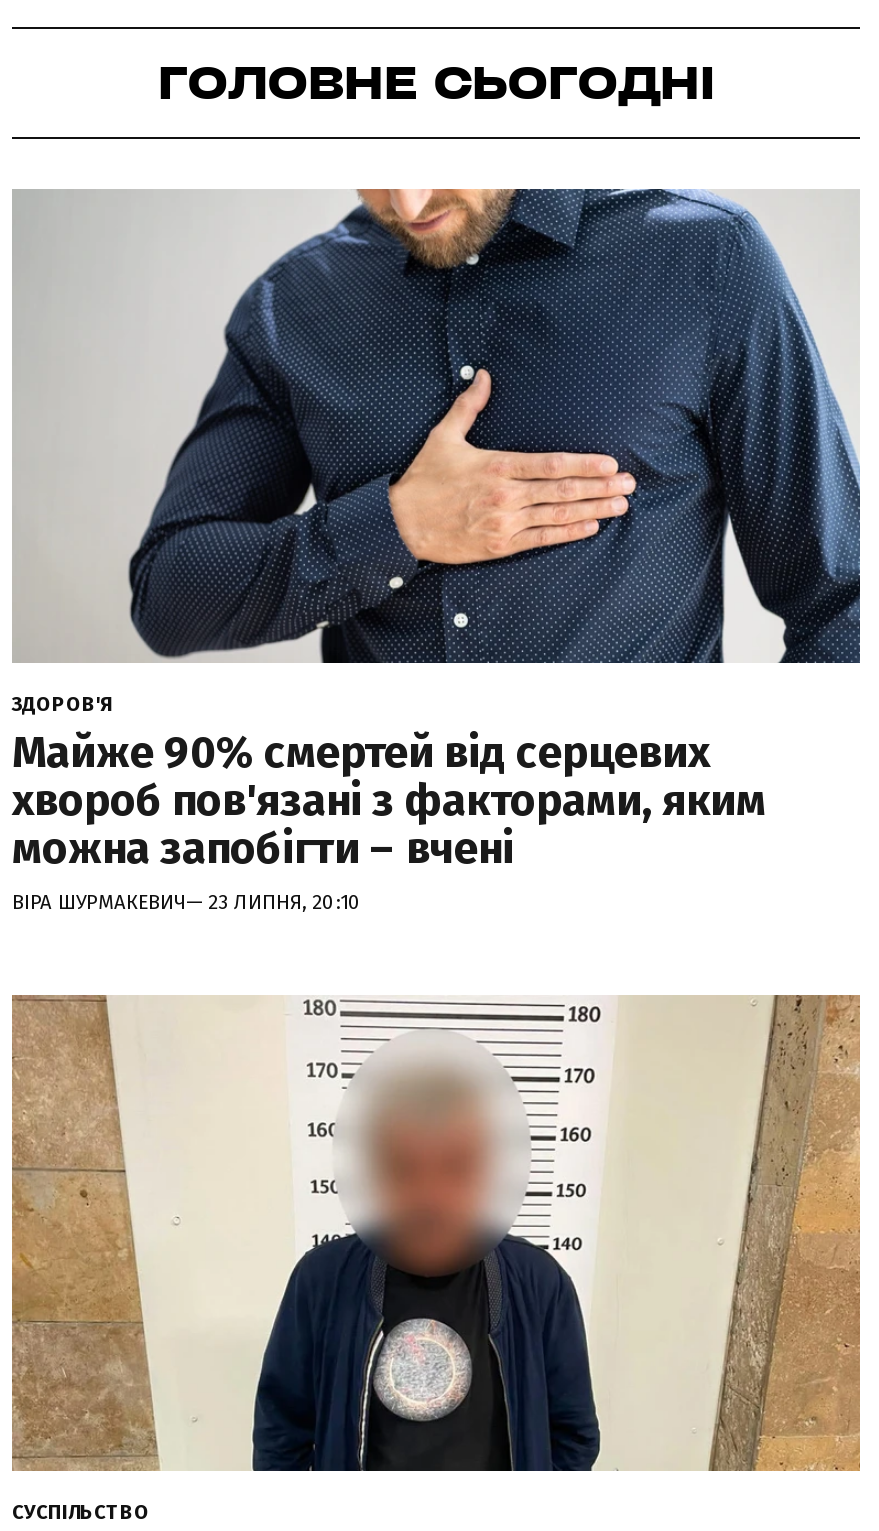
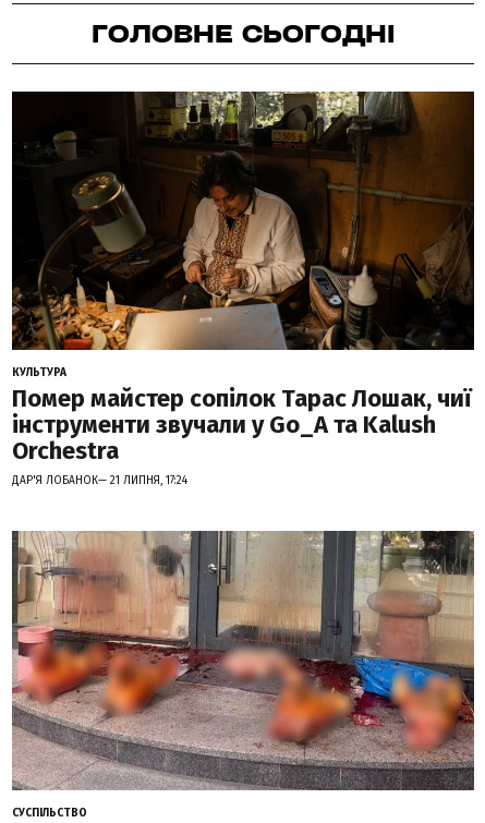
- [image]
- ЗДОРОВ'Я
- Майже 90% смертей від серцевих
- хвороб пов'язані з факторами, яким
- можна запобігти – вчені
- ВІРА ШУРМАКЕВИЧ— 23 ЛИПНЯ, 20:10
+ [image]
+ КУЛЬТУРА
+ Помер майстер сопілок Тарас Лошак, чиї
+ інструменти звучали у Go_A та Kalush
+ Orchestra
+ ДАР'Я ЛОБАНОК— 21 ЛИПНЯ, 17:24

- [image]
+ [image]
